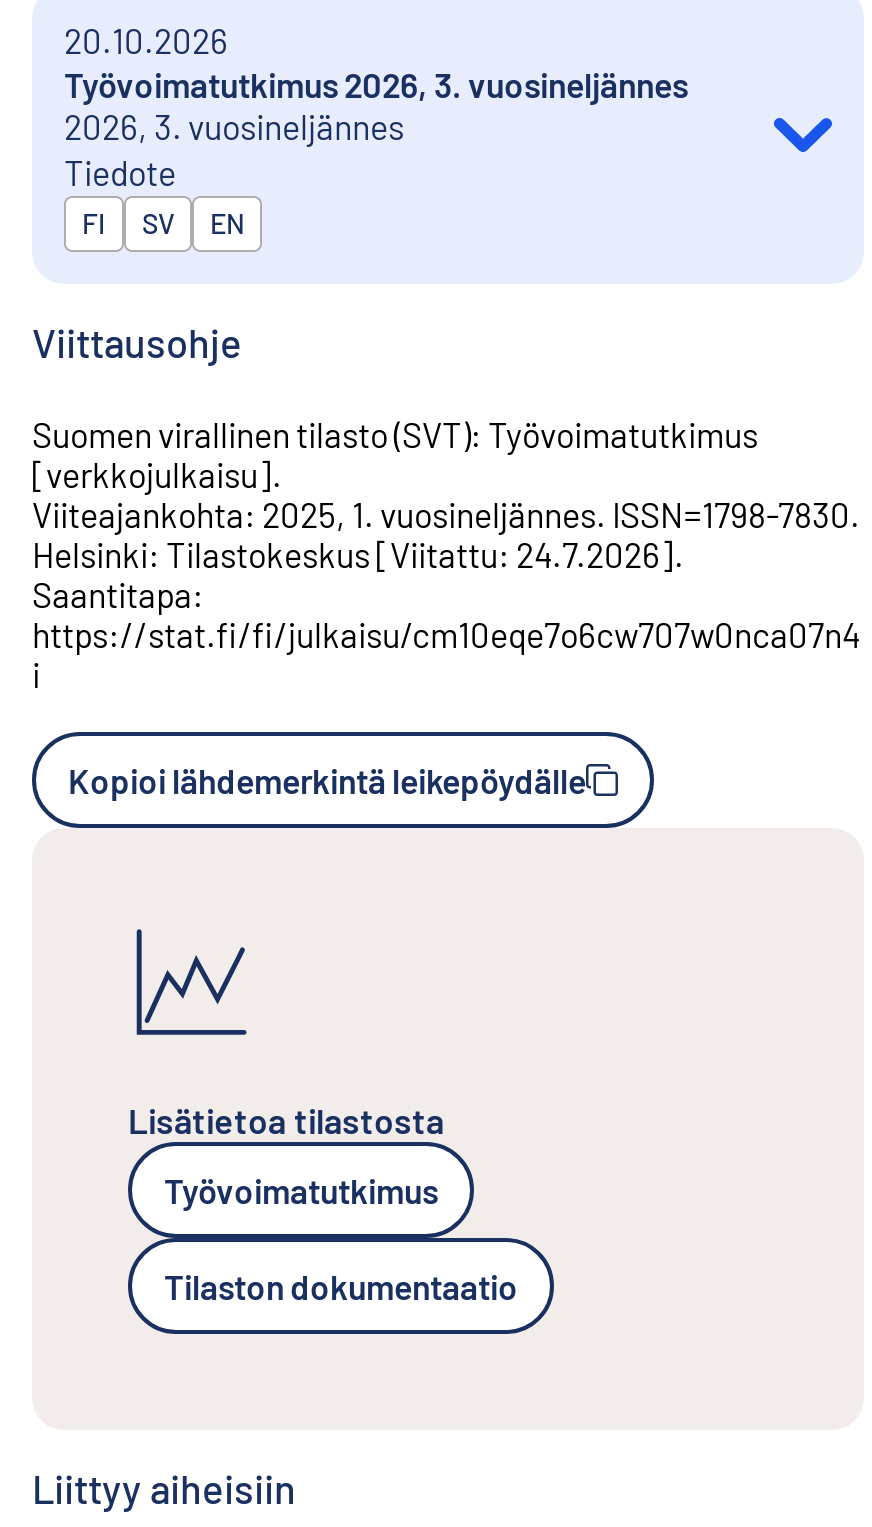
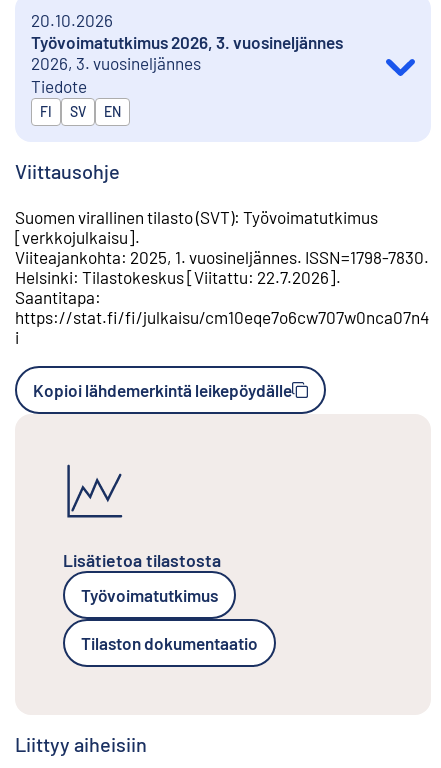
- Helsinki: Tilastokeskus [Viitattu: 24.7.2026].
+ Helsinki: Tilastokeskus [Viitattu: 22.7.2026].
